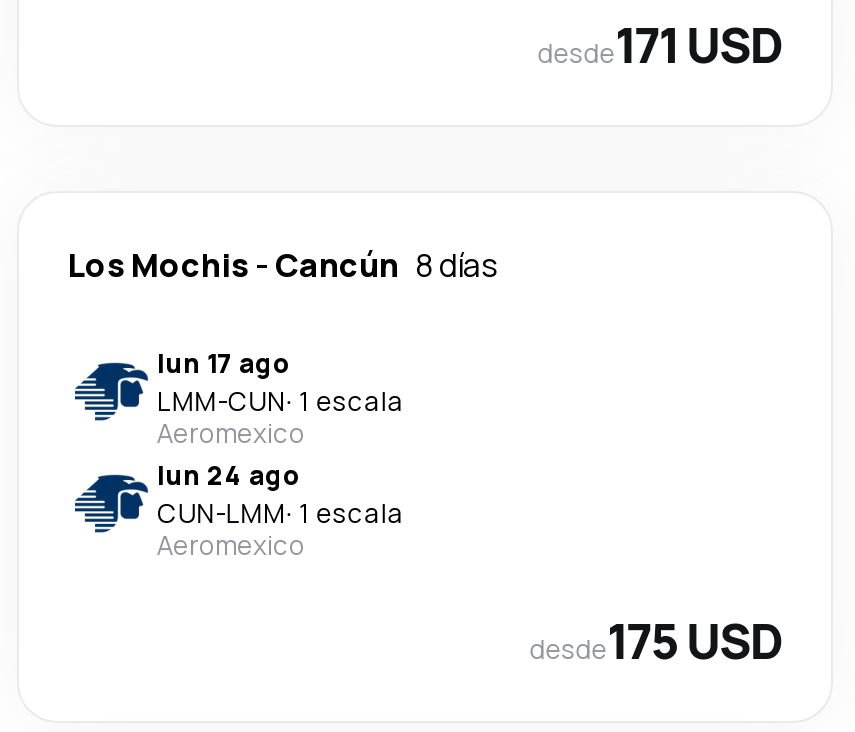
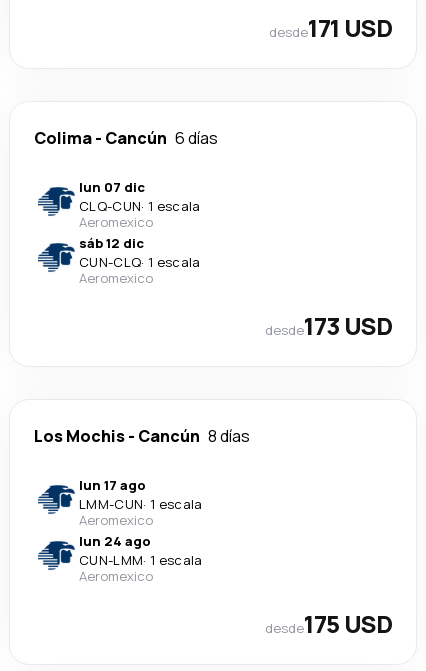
+ Colima - Cancún 6 días
+ lun 07 dic
+ CLQ-CUN · 1 escala
+ Aeromexico
+ sáb 12 dic
+ CUN-CLQ · 1 escala
+ Aeromexico
+ desde173 USD
